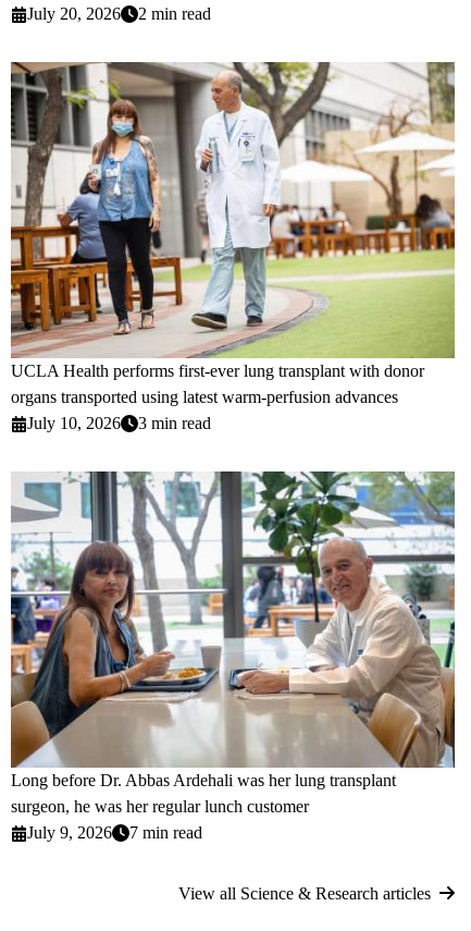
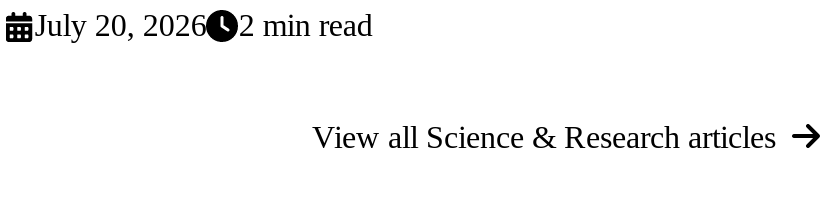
- [image]
- UCLA Health performs first-ever lung transplant with donor
- organs transported using latest warm-perfusion advances
- July 10, 2026
- 3 min read

- [image]
- Long before Dr. Abbas Ardehali was her lung transplant
- surgeon, he was her regular lunch customer
- July 9, 2026
- 7 min read
